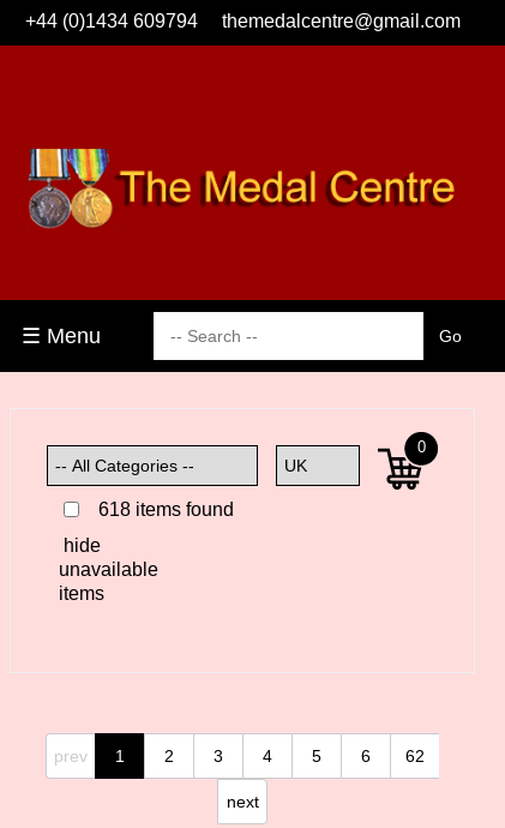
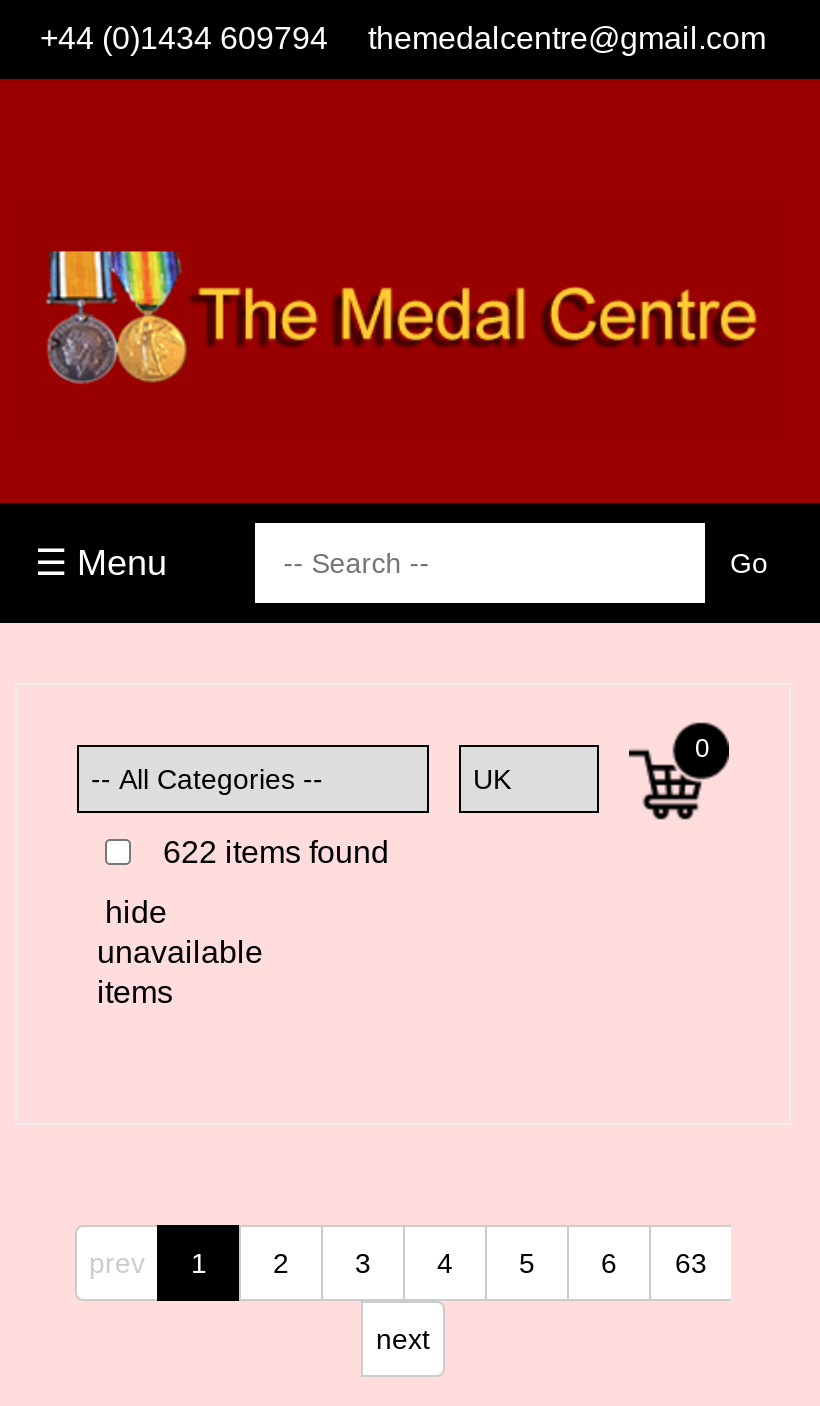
- 618 items found
+ 622 items found

- 6 62
+ 6 63
